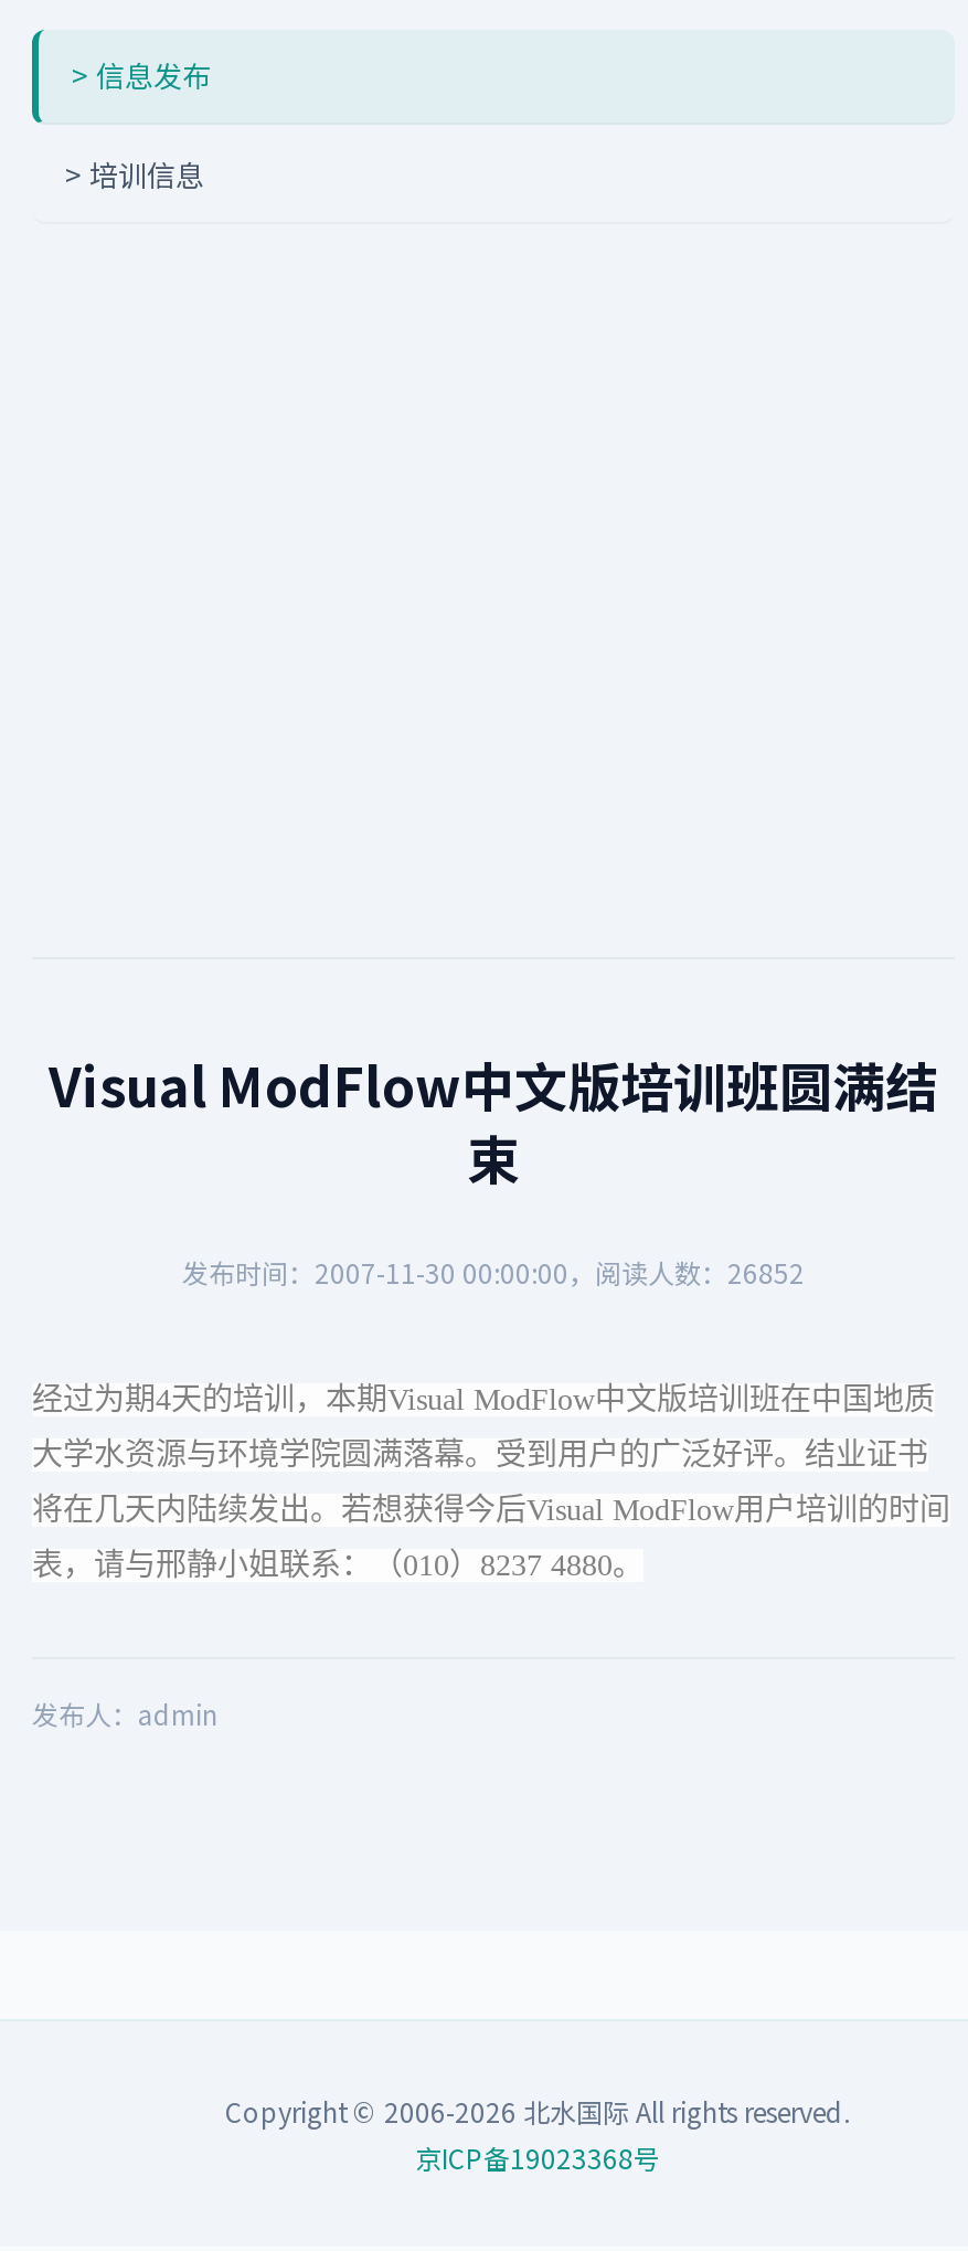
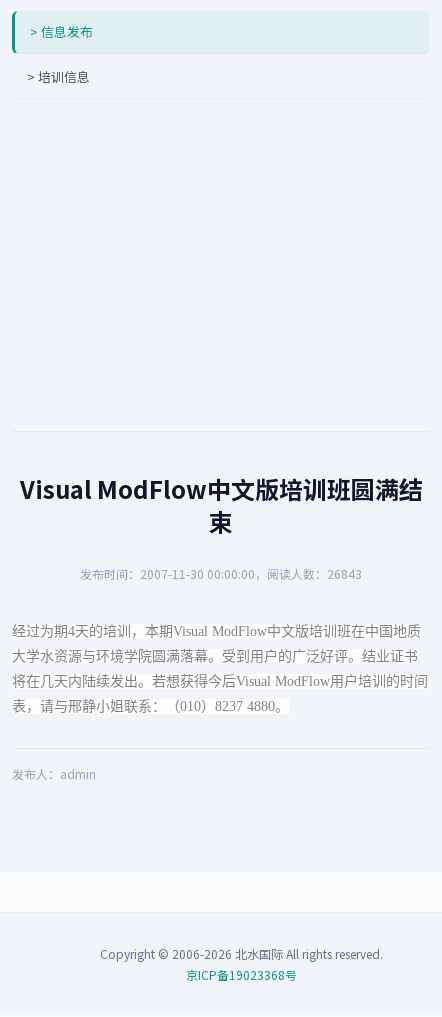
- 发布时间：2007-11-30 00:00:00，阅读人数：26852
+ 发布时间：2007-11-30 00:00:00，阅读人数：26843
